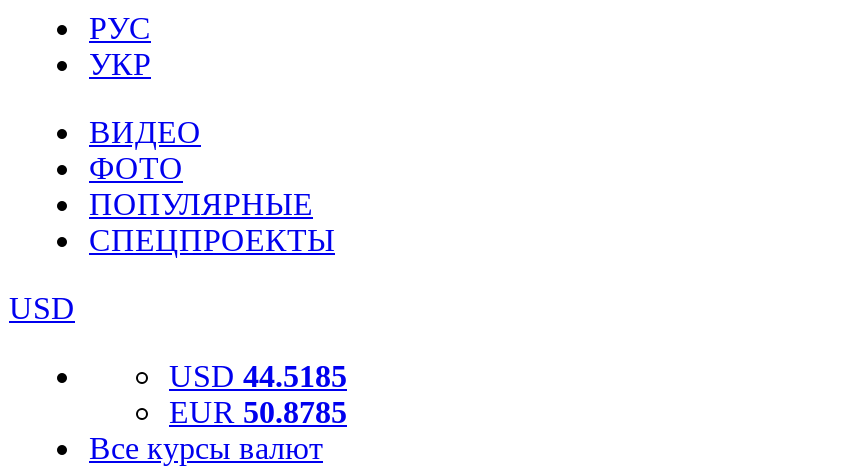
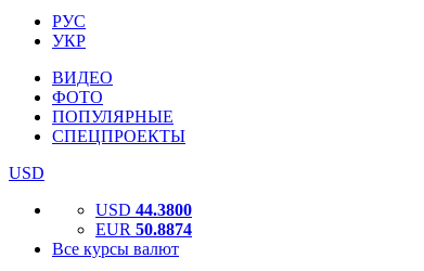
- USD 44.5185
+ USD 44.3800

- EUR 50.8785
+ EUR 50.8874
